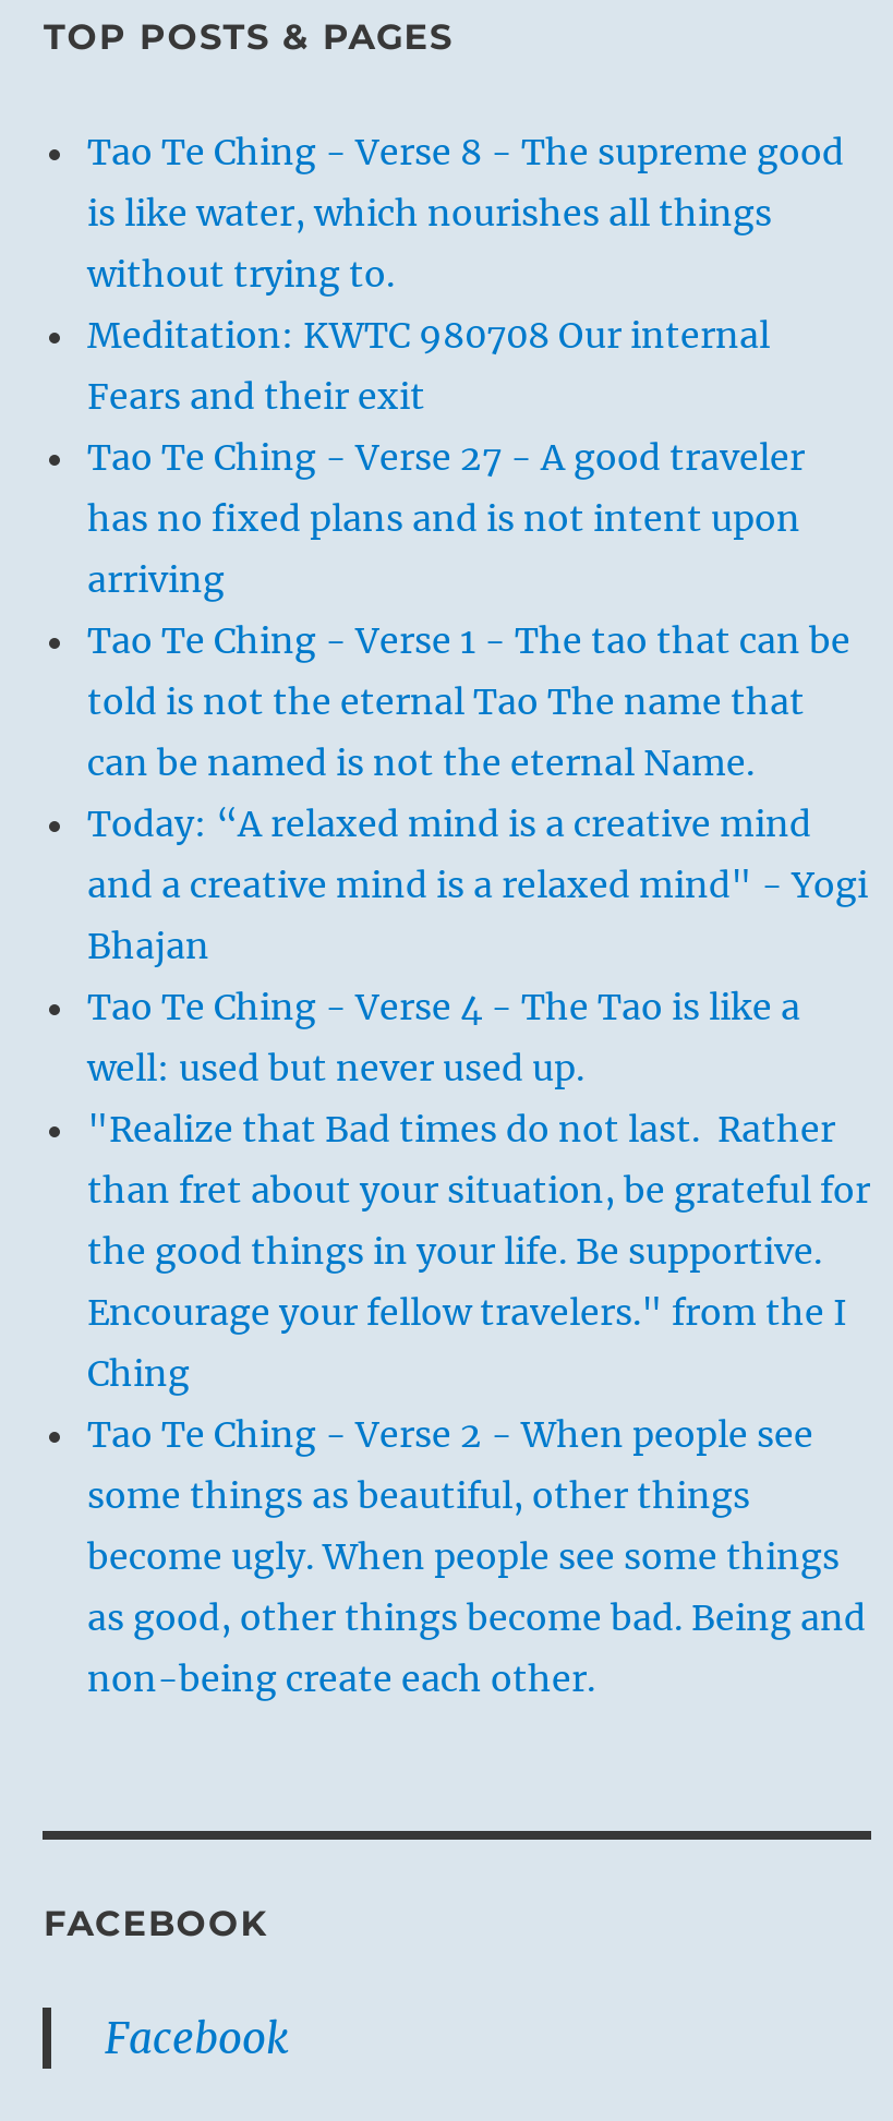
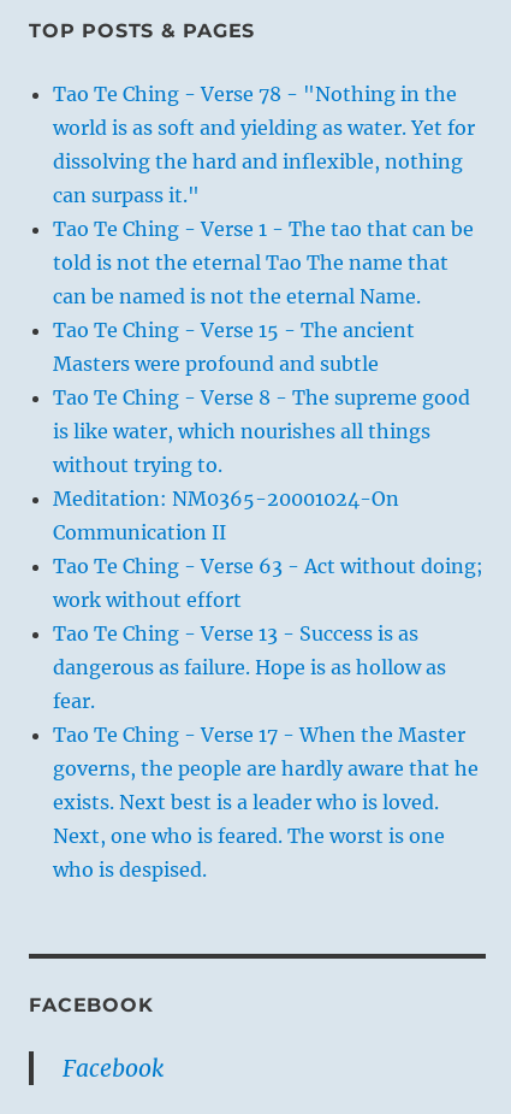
moved down: Tao Te Ching - Verse 8 - The supreme good | is like water, which nourishes all things | without trying to.

- Meditation: KWTC 980708 Our internal
- Fears and their exit
- Tao Te Ching - Verse 27 - A good traveler
- has no fixed plans and is not intent upon
- arriving
+ Tao Te Ching - Verse 78 - "Nothing in the
+ world is as soft and yielding as water. Yet for
+ dissolving the hard and inflexible, nothing
+ can surpass it."

moved up: Tao Te Ching - Verse 1 - The tao that can be | told is not the eternal Tao The name that | can be named is not the eternal Name.

- Today: “A relaxed mind is a creative mind
- and a creative mind is a relaxed mind" - Yogi
- Bhajan
- Tao Te Ching - Verse 4 - The Tao is like a
- well: used but never used up.
- "Realize that Bad times do not last. Rather
- than fret about your situation, be grateful for
- the good things in your life. Be supportive.
- Encourage your fellow travelers." from the I
- Ching
- Tao Te Ching - Verse 2 - When people see
- some things as beautiful, other things
- become ugly. When people see some things
- as good, other things become bad. Being and
- non-being create each other.
+ Tao Te Ching - Verse 15 - The ancient
+ Masters were profound and subtle
+ Meditation: NM0365-20001024-On
+ Communication II
+ Tao Te Ching - Verse 63 - Act without doing;
+ work without effort
+ Tao Te Ching - Verse 13 - Success is as
+ dangerous as failure. Hope is as hollow as
+ fear.
+ Tao Te Ching - Verse 17 - When the Master
+ governs, the people are hardly aware that he
+ exists. Next best is a leader who is loved.
+ Next, one who is feared. The worst is one
+ who is despised.
